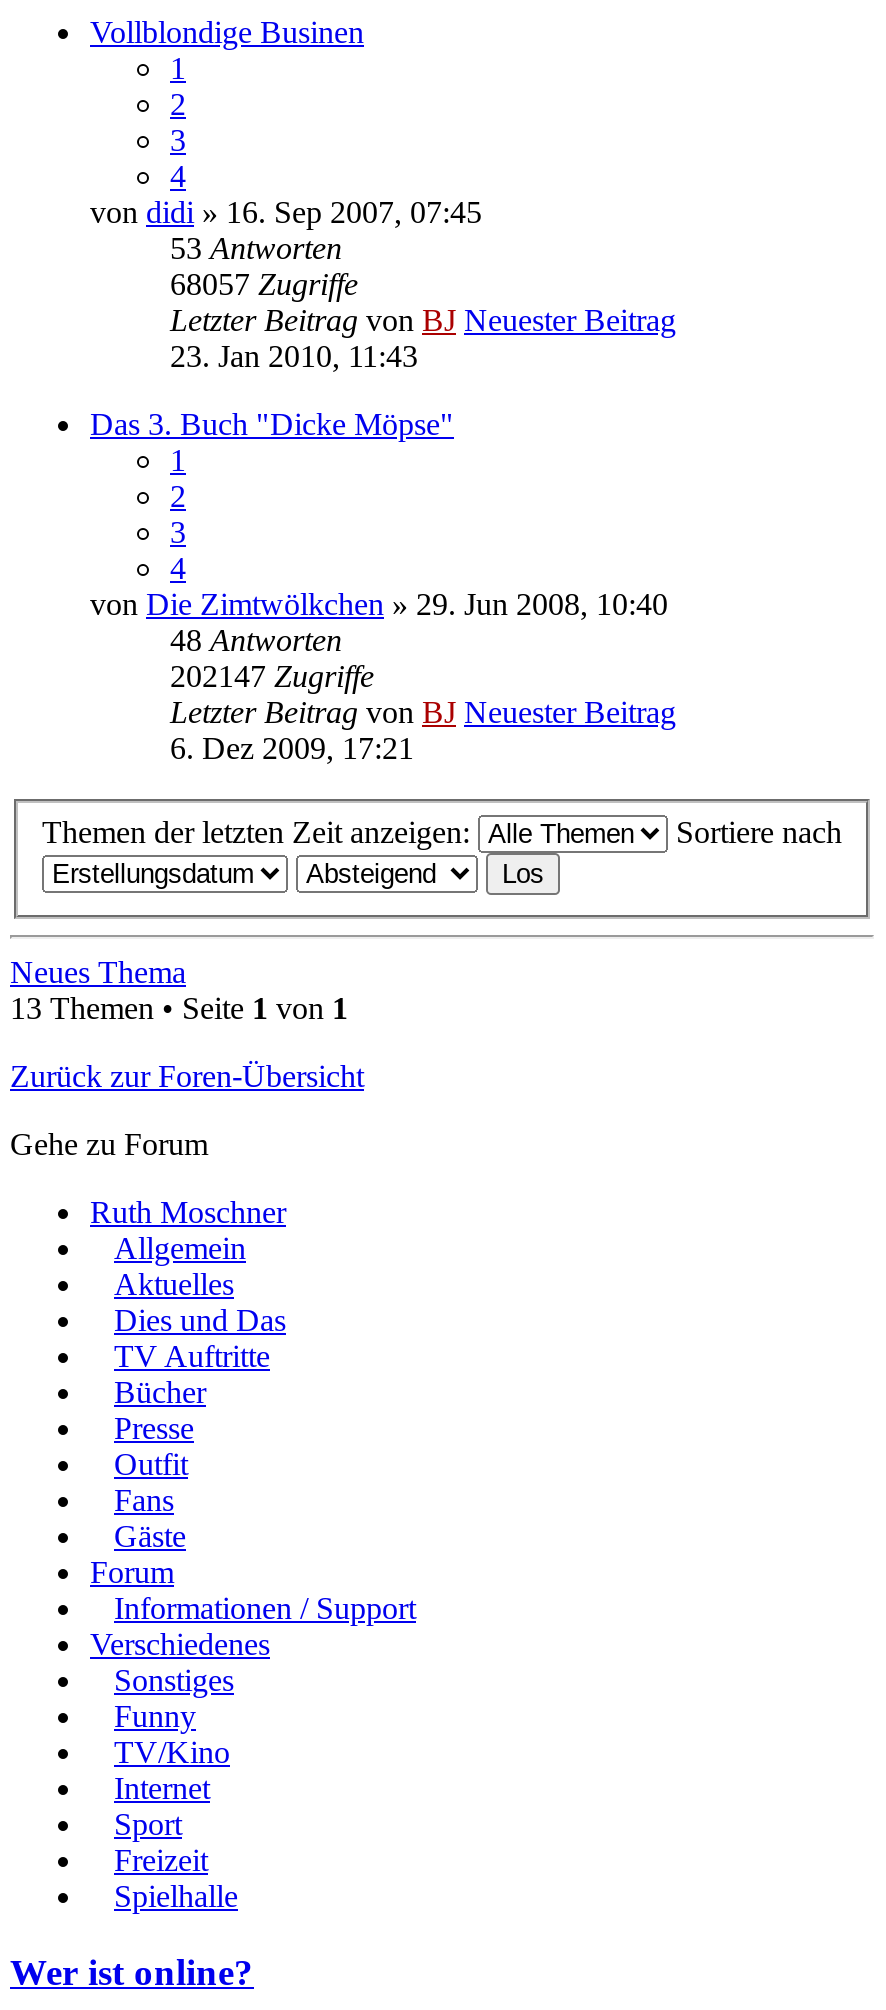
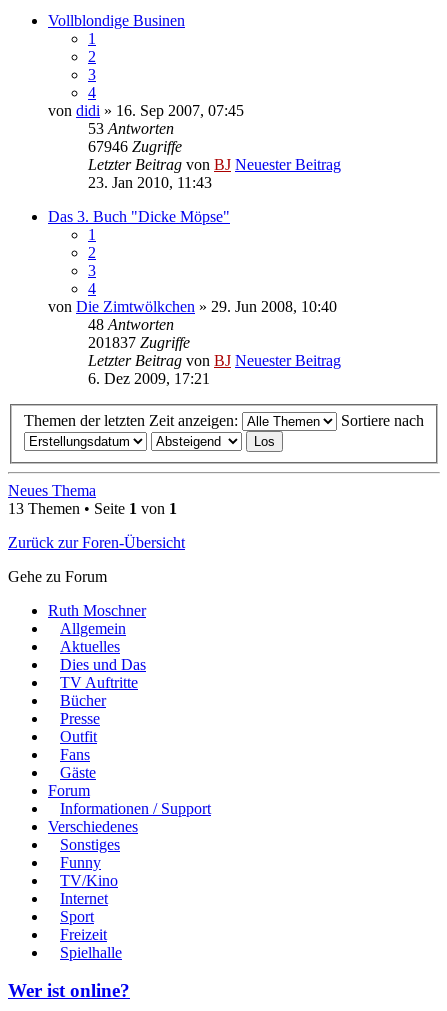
- 68057 Zugriffe
+ 67946 Zugriffe

- 202147 Zugriffe
+ 201837 Zugriffe
